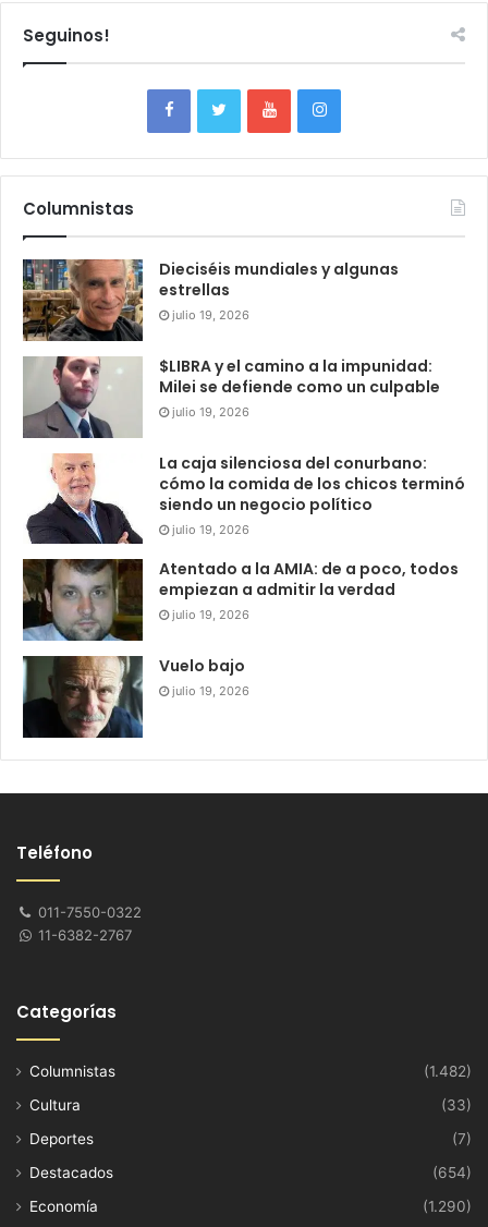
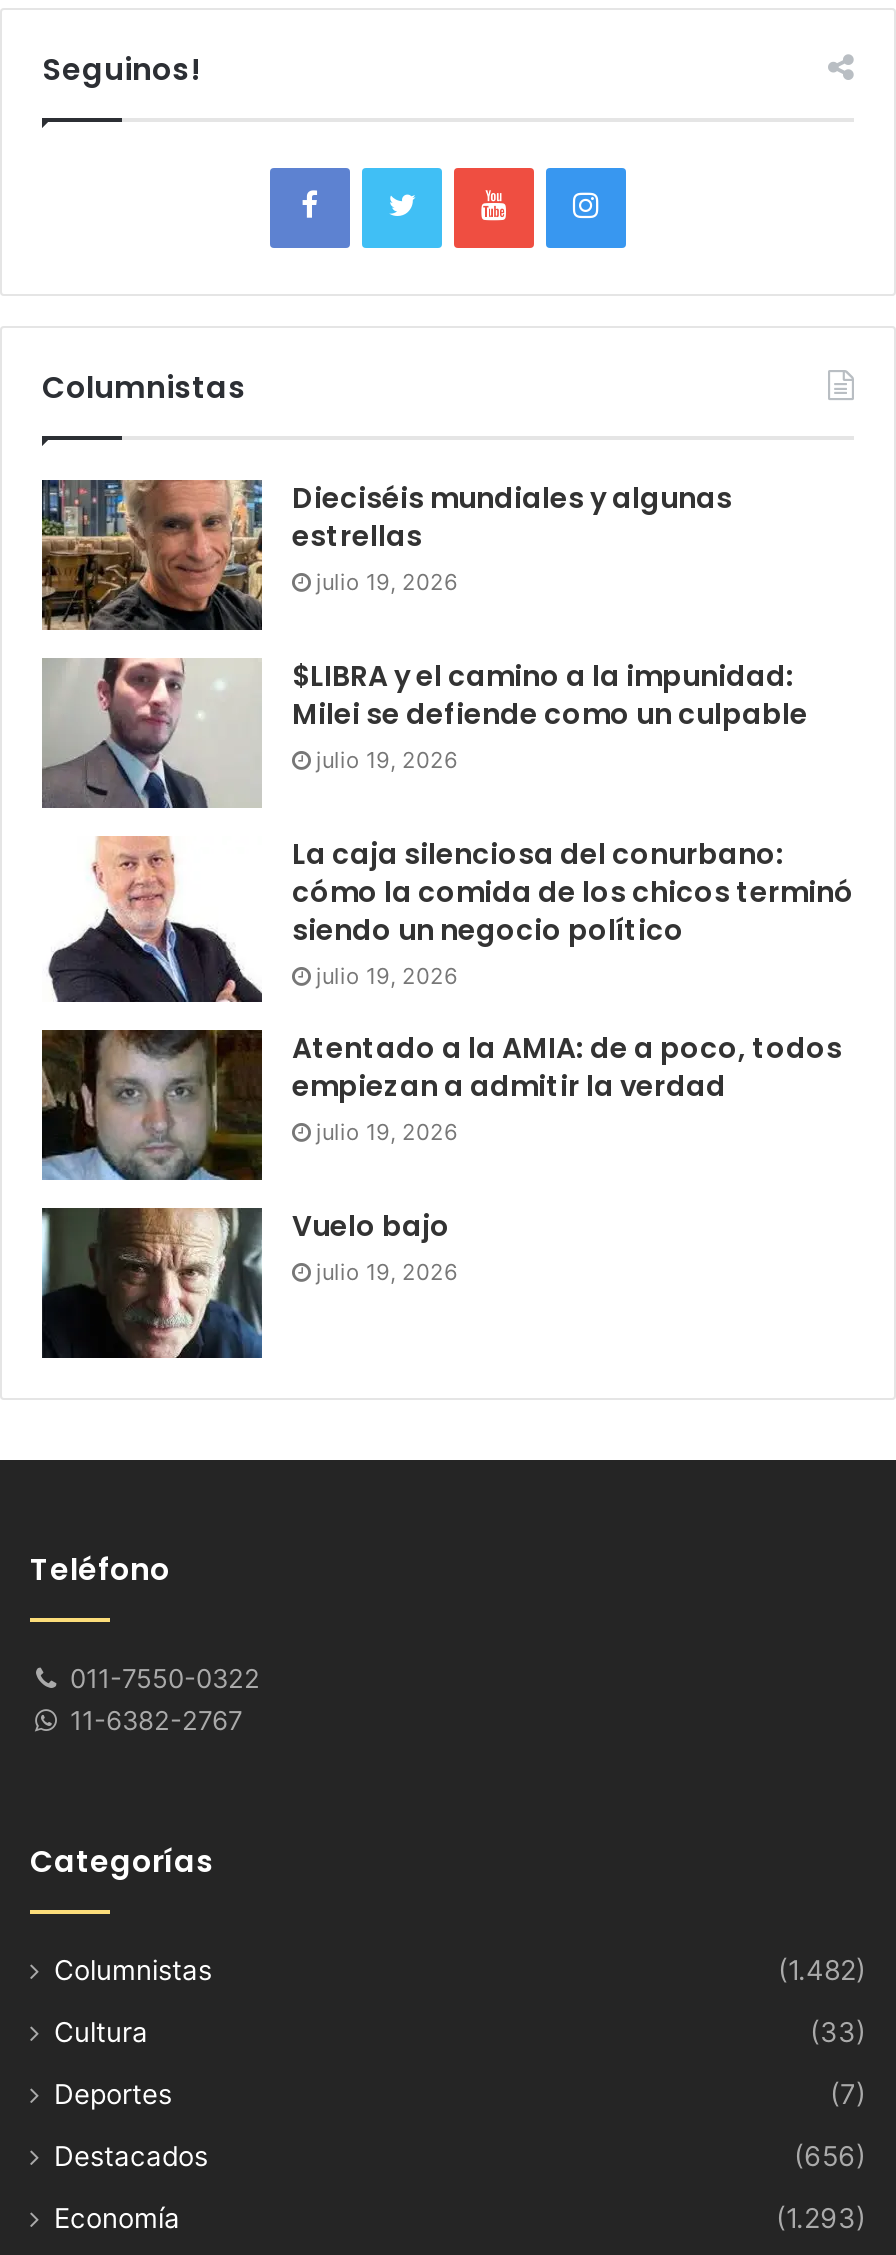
- (654)
+ (656)

- (1.290)
+ (1.293)
